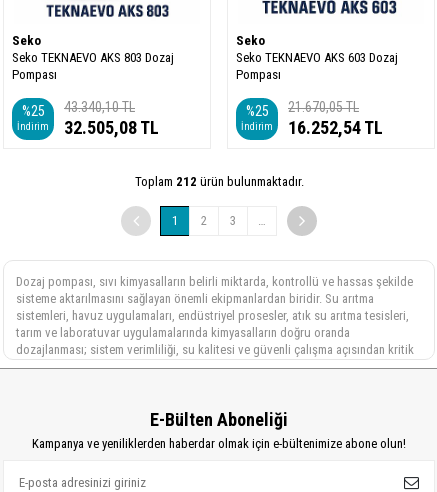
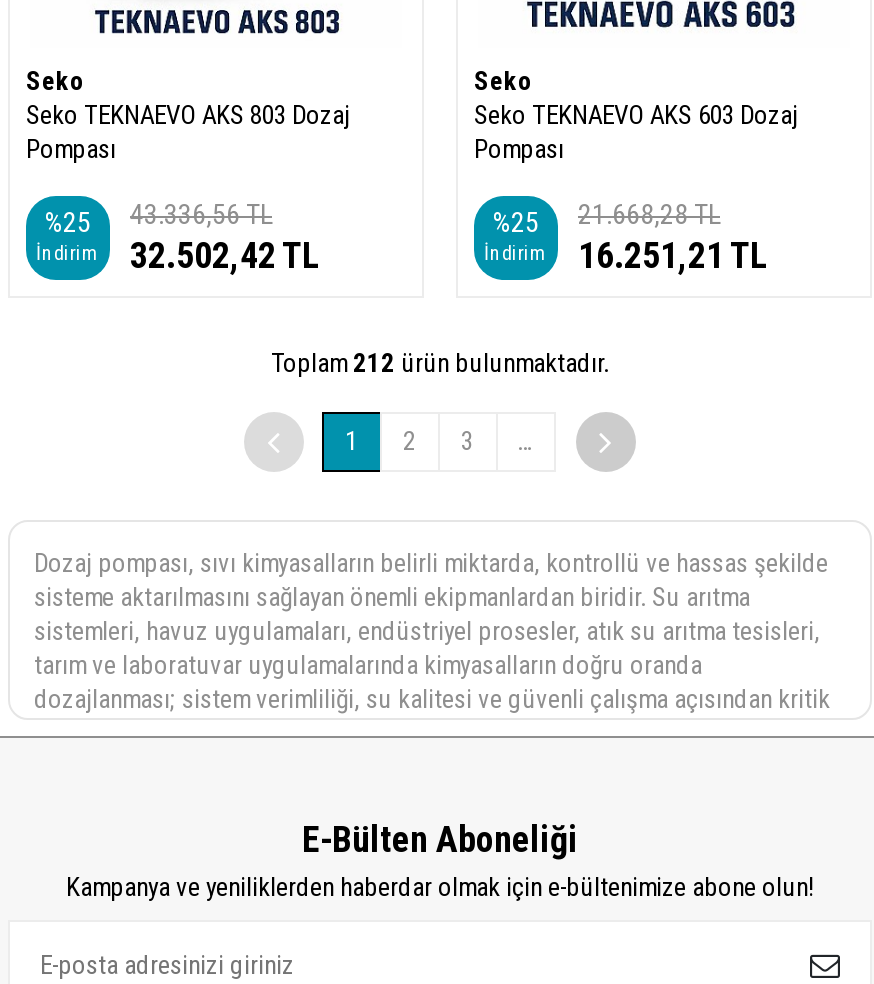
- %25 43.340,10TL
+ %25 43.336,56TL

- %25 21.670,05TL
+ %25 21.668,28TL

- İndirim 32.505,08 TL
+ İndirim 32.502,42 TL

- İndirim 16.252,54 TL
+ İndirim 16.251,21 TL
